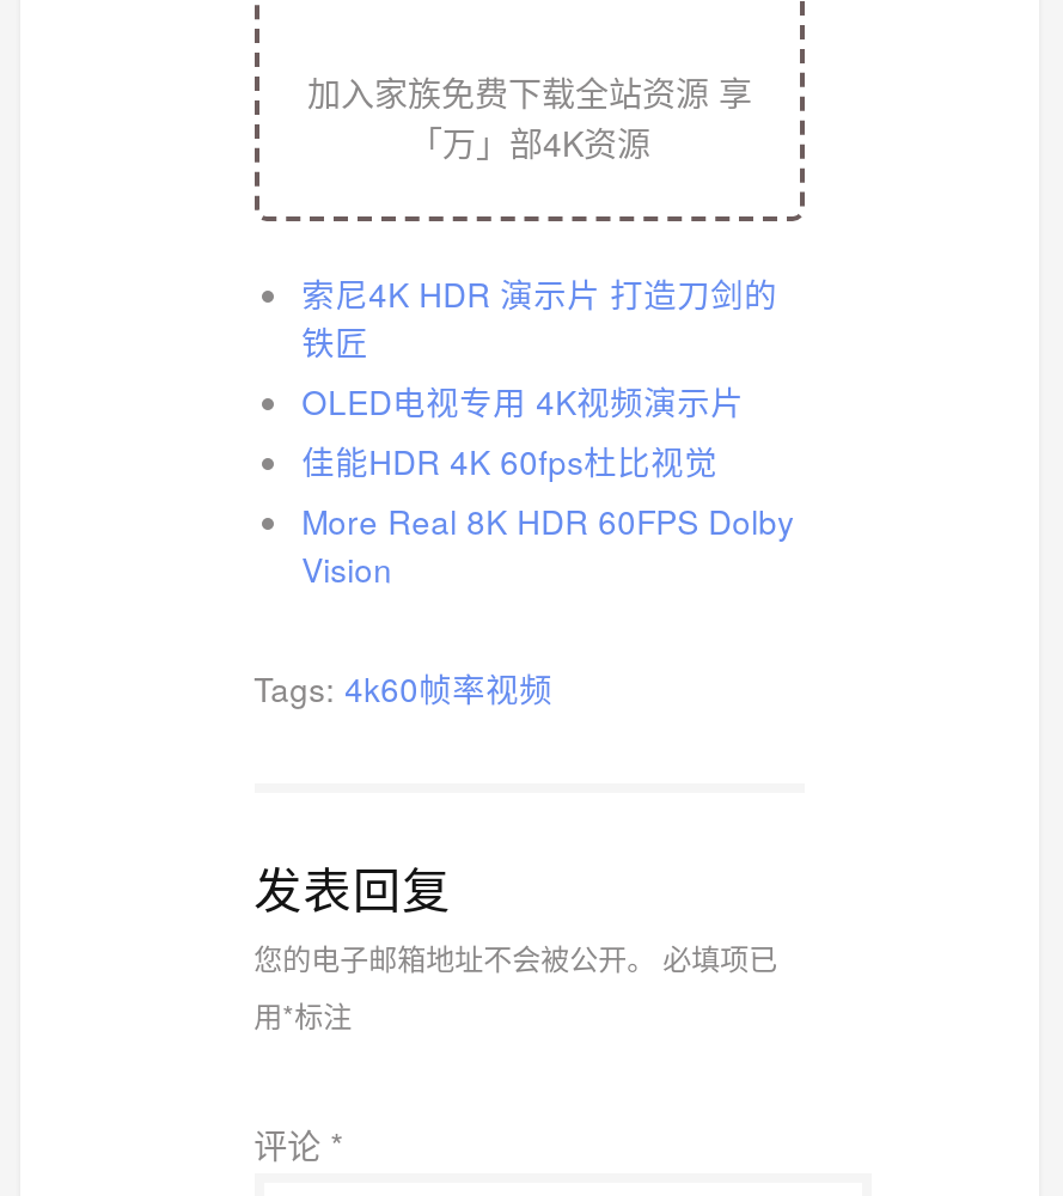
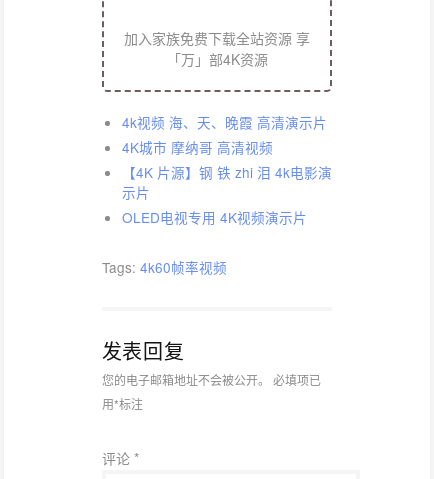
- 索尼4K HDR 演示片 打造刀剑的
- 铁匠
+ 4k视频 海、天、晚霞 高清演示片
+ 4K城市 摩纳哥 高清视频
+ 【4K 片源】钢 铁 zhi 泪 4k电影演
+ 示片

moved down: OLED电视专用 4K视频演示片

- 佳能HDR 4K 60fps杜比视觉
- More Real 8K HDR 60FPS Dolby
- Vision
